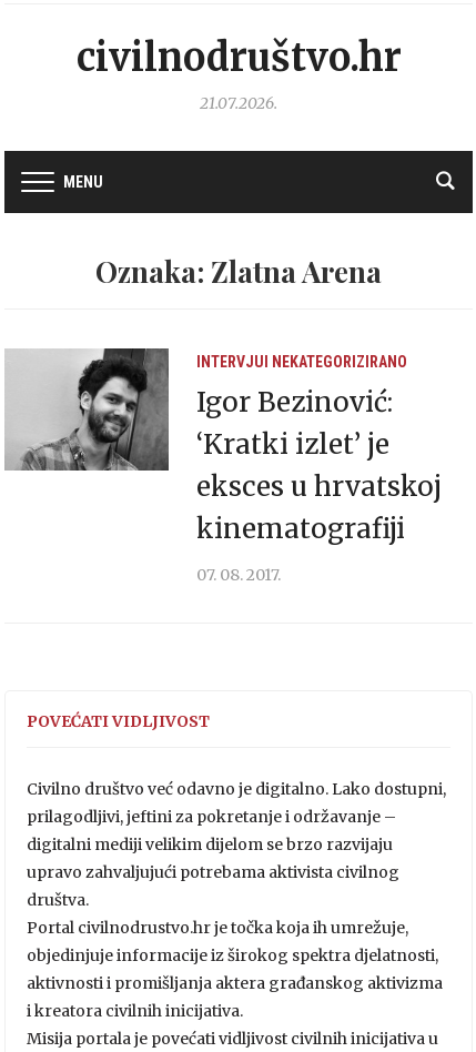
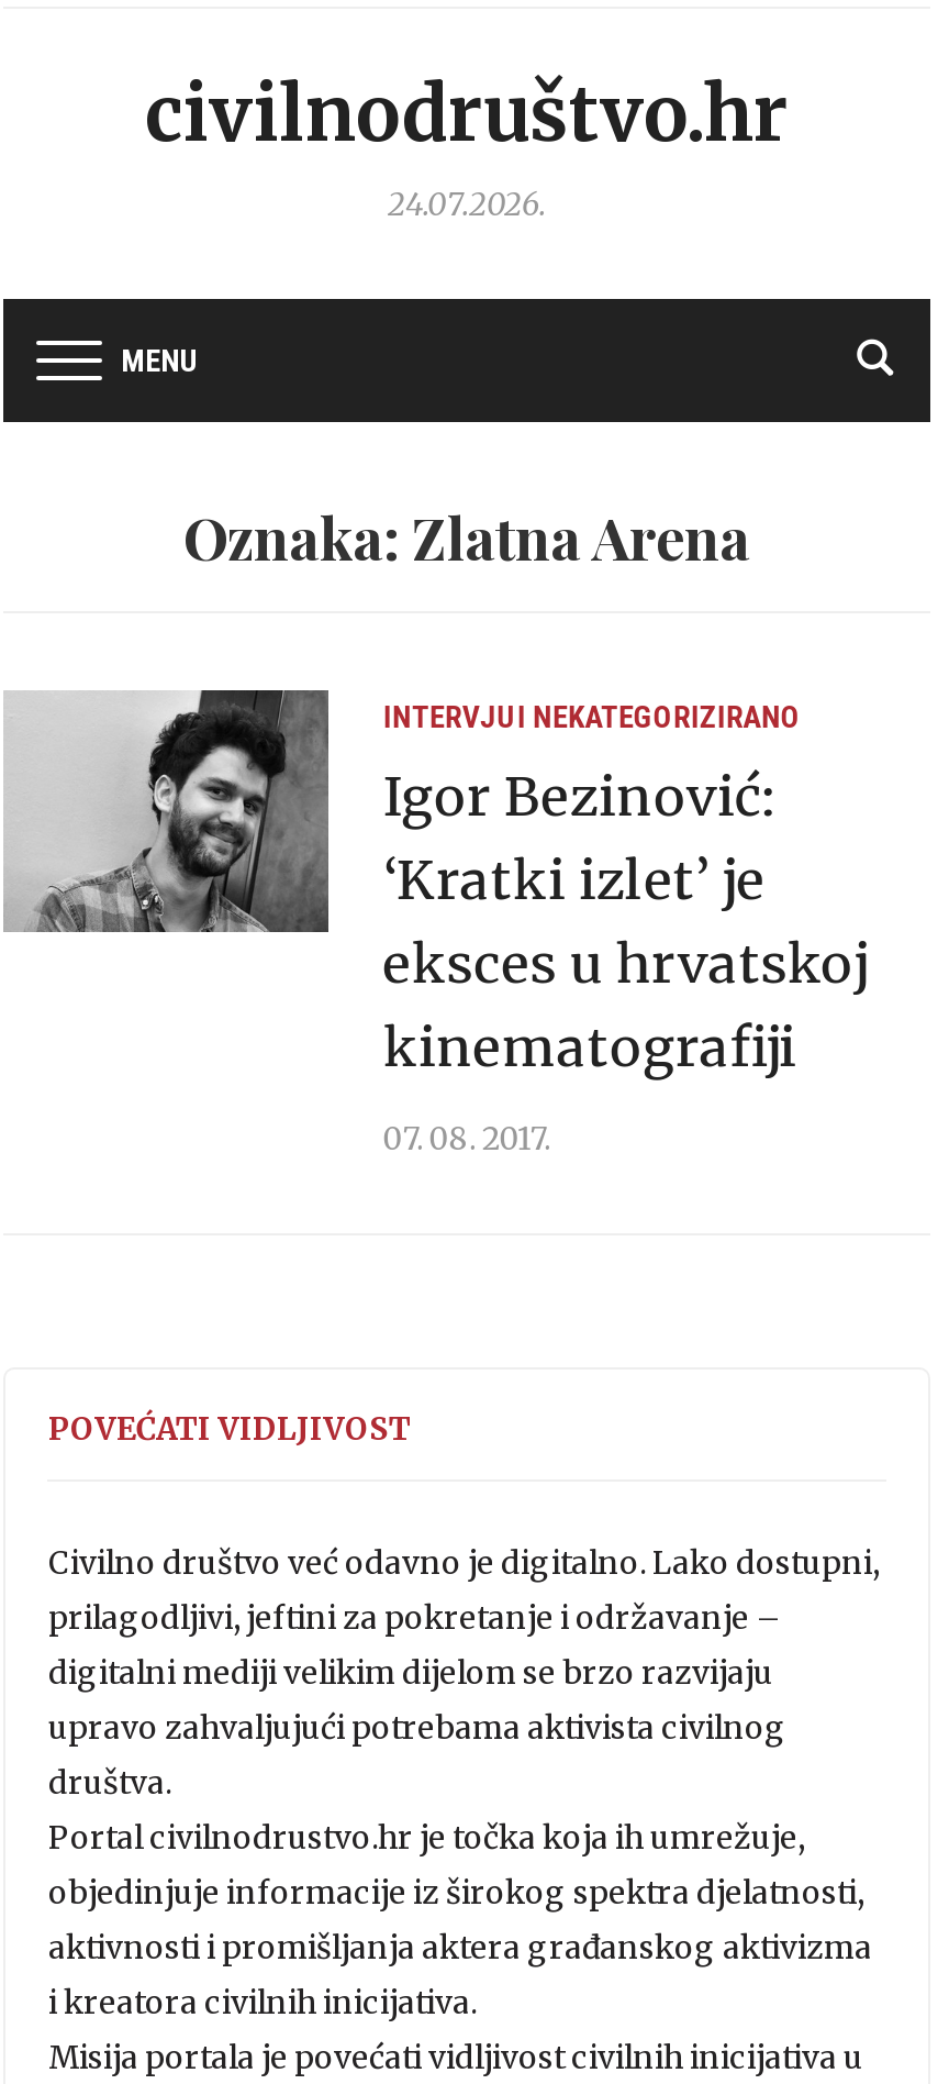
- 21.07.2026.
+ 24.07.2026.
